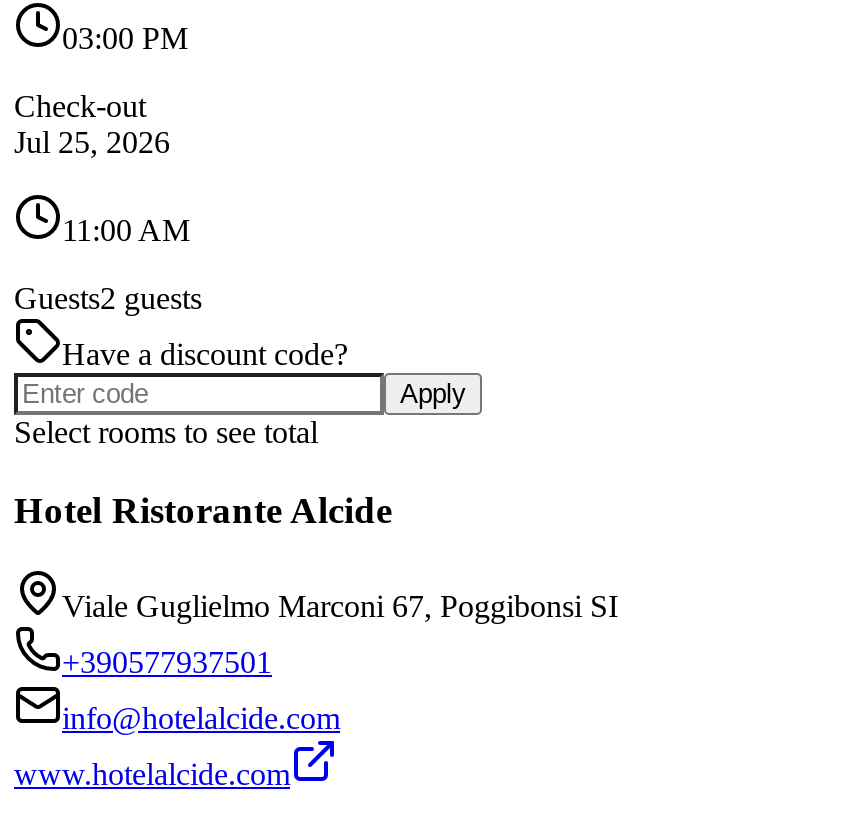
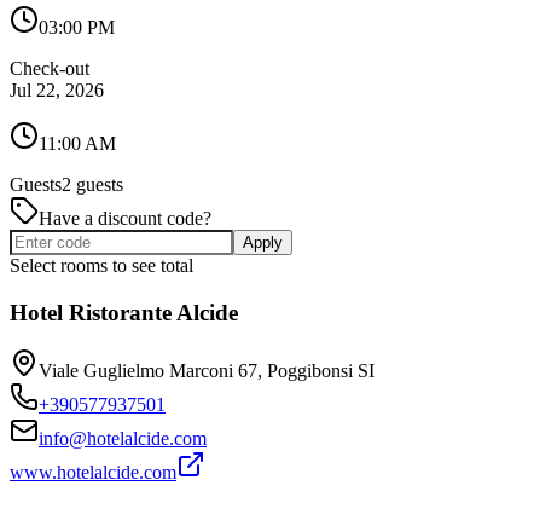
- Jul 25, 2026
+ Jul 22, 2026
